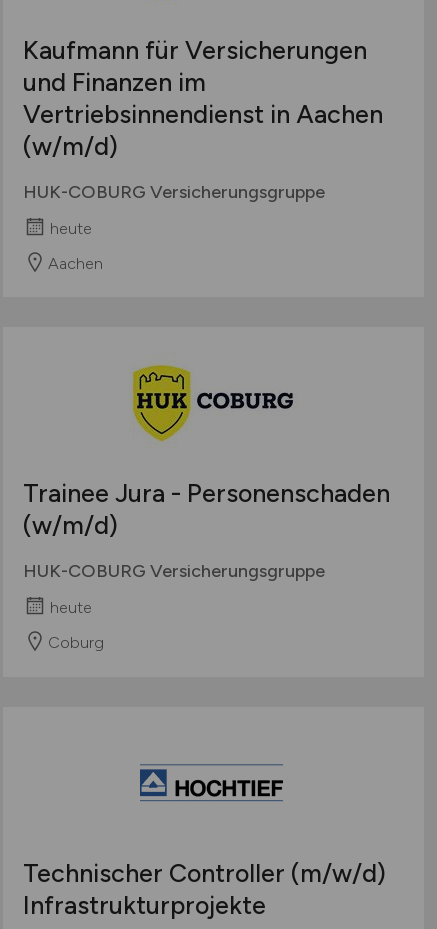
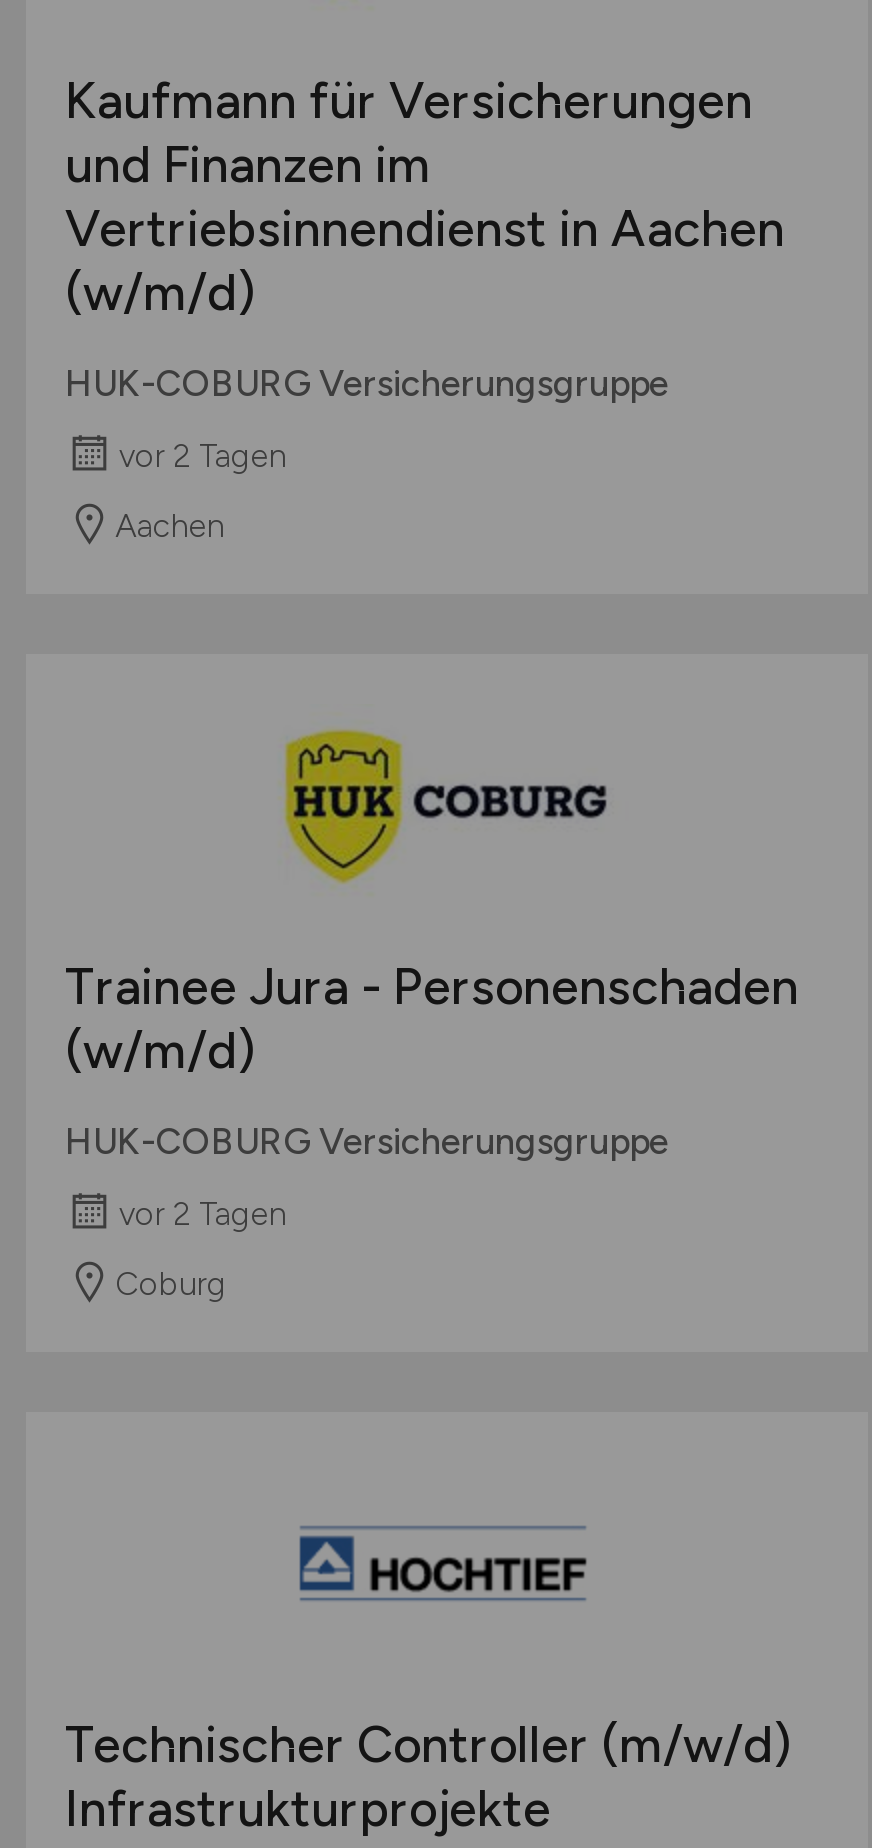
- heute
+ vor 2 Tagen

- heute
+ vor 2 Tagen
